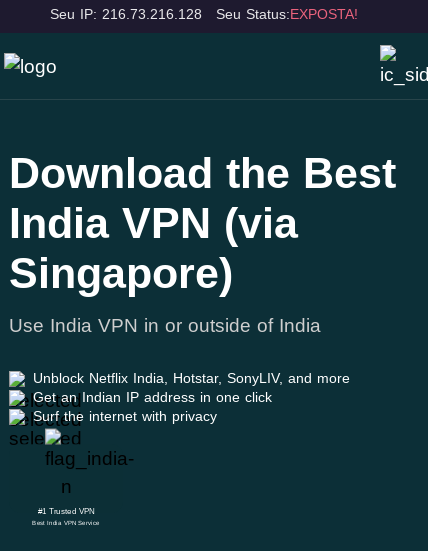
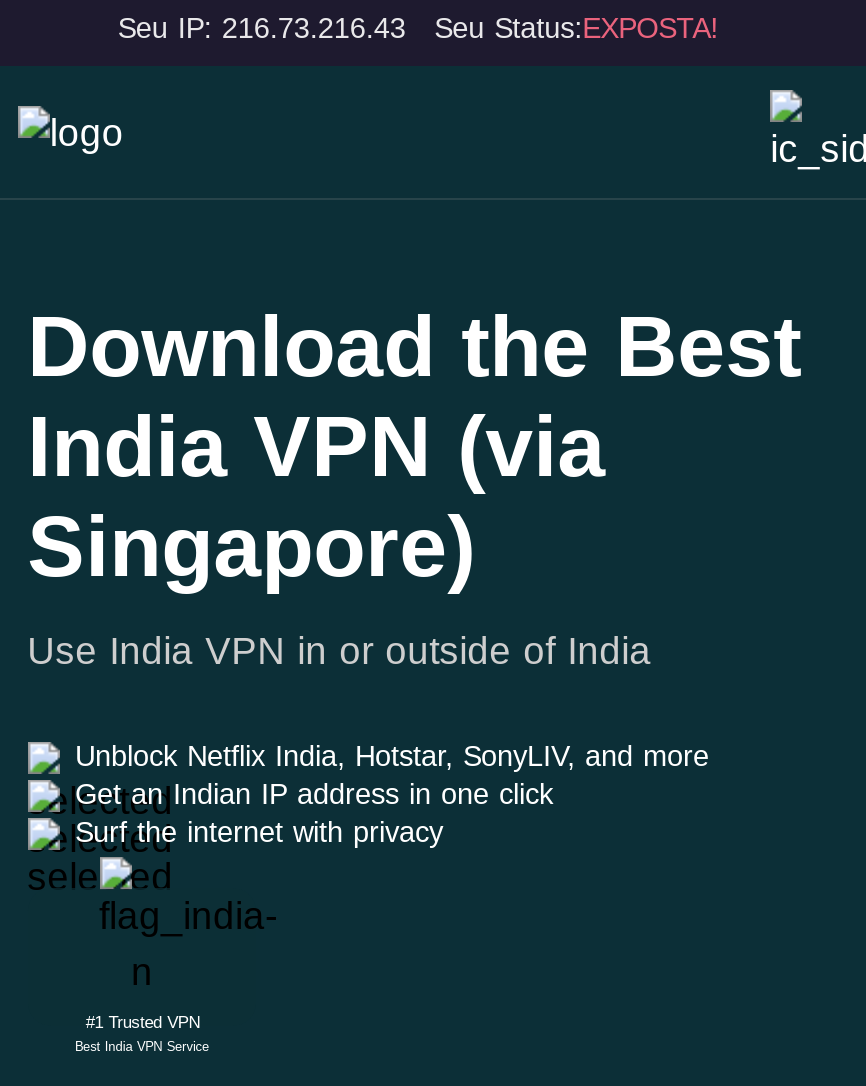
- Seu IP: 216.73.216.128 Seu Status:EXPOSTA!
+ Seu IP: 216.73.216.43 Seu Status:EXPOSTA!
